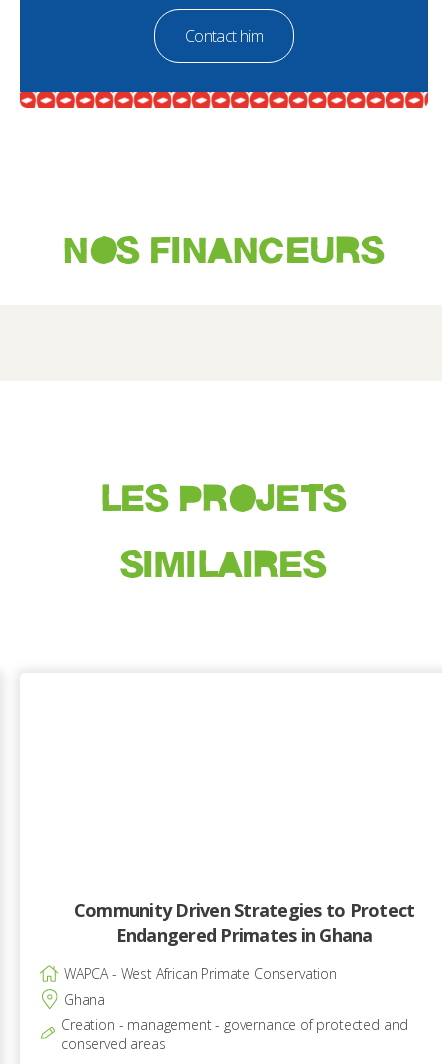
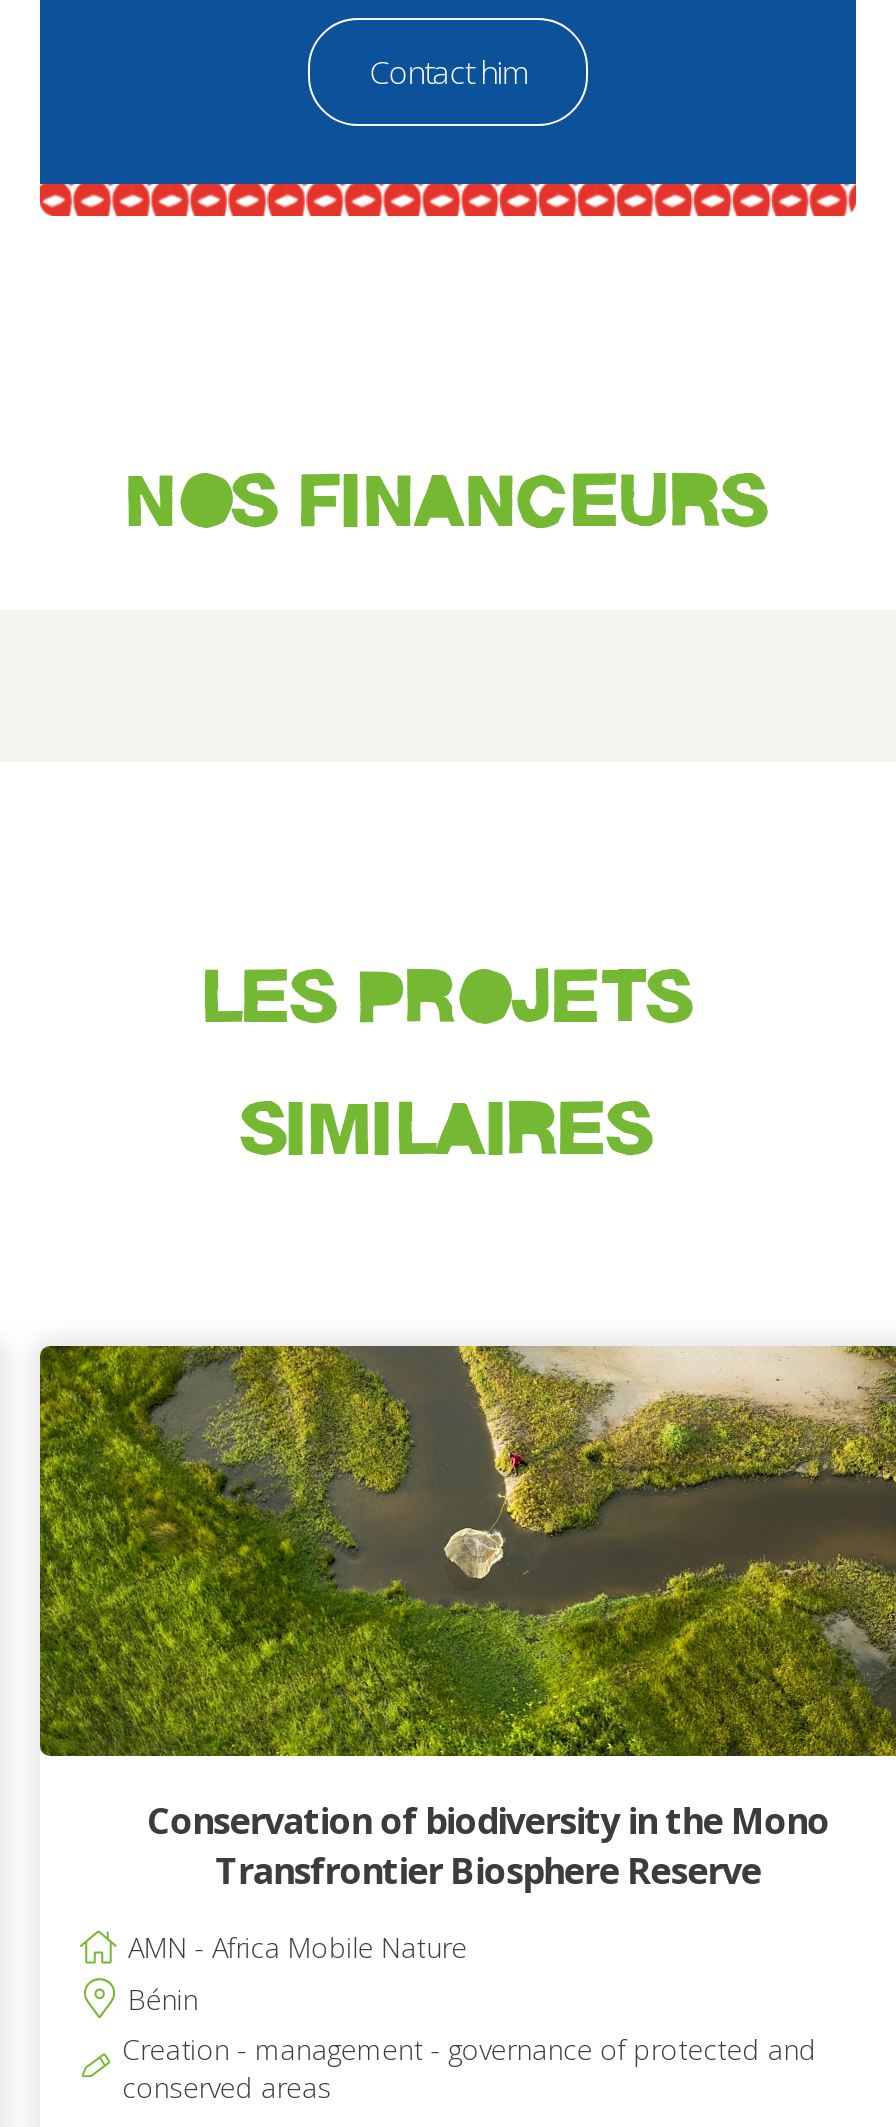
+ [image]

- Community Driven Strategies to Protect
- Endangered Primates in Ghana
+ Conservation of biodiversity in the Mono
+ Transfrontier Biosphere Reserve

- WAPCA - West African Primate Conservation
- Ghana
+ AMN - Africa Mobile Nature
+ Bénin
